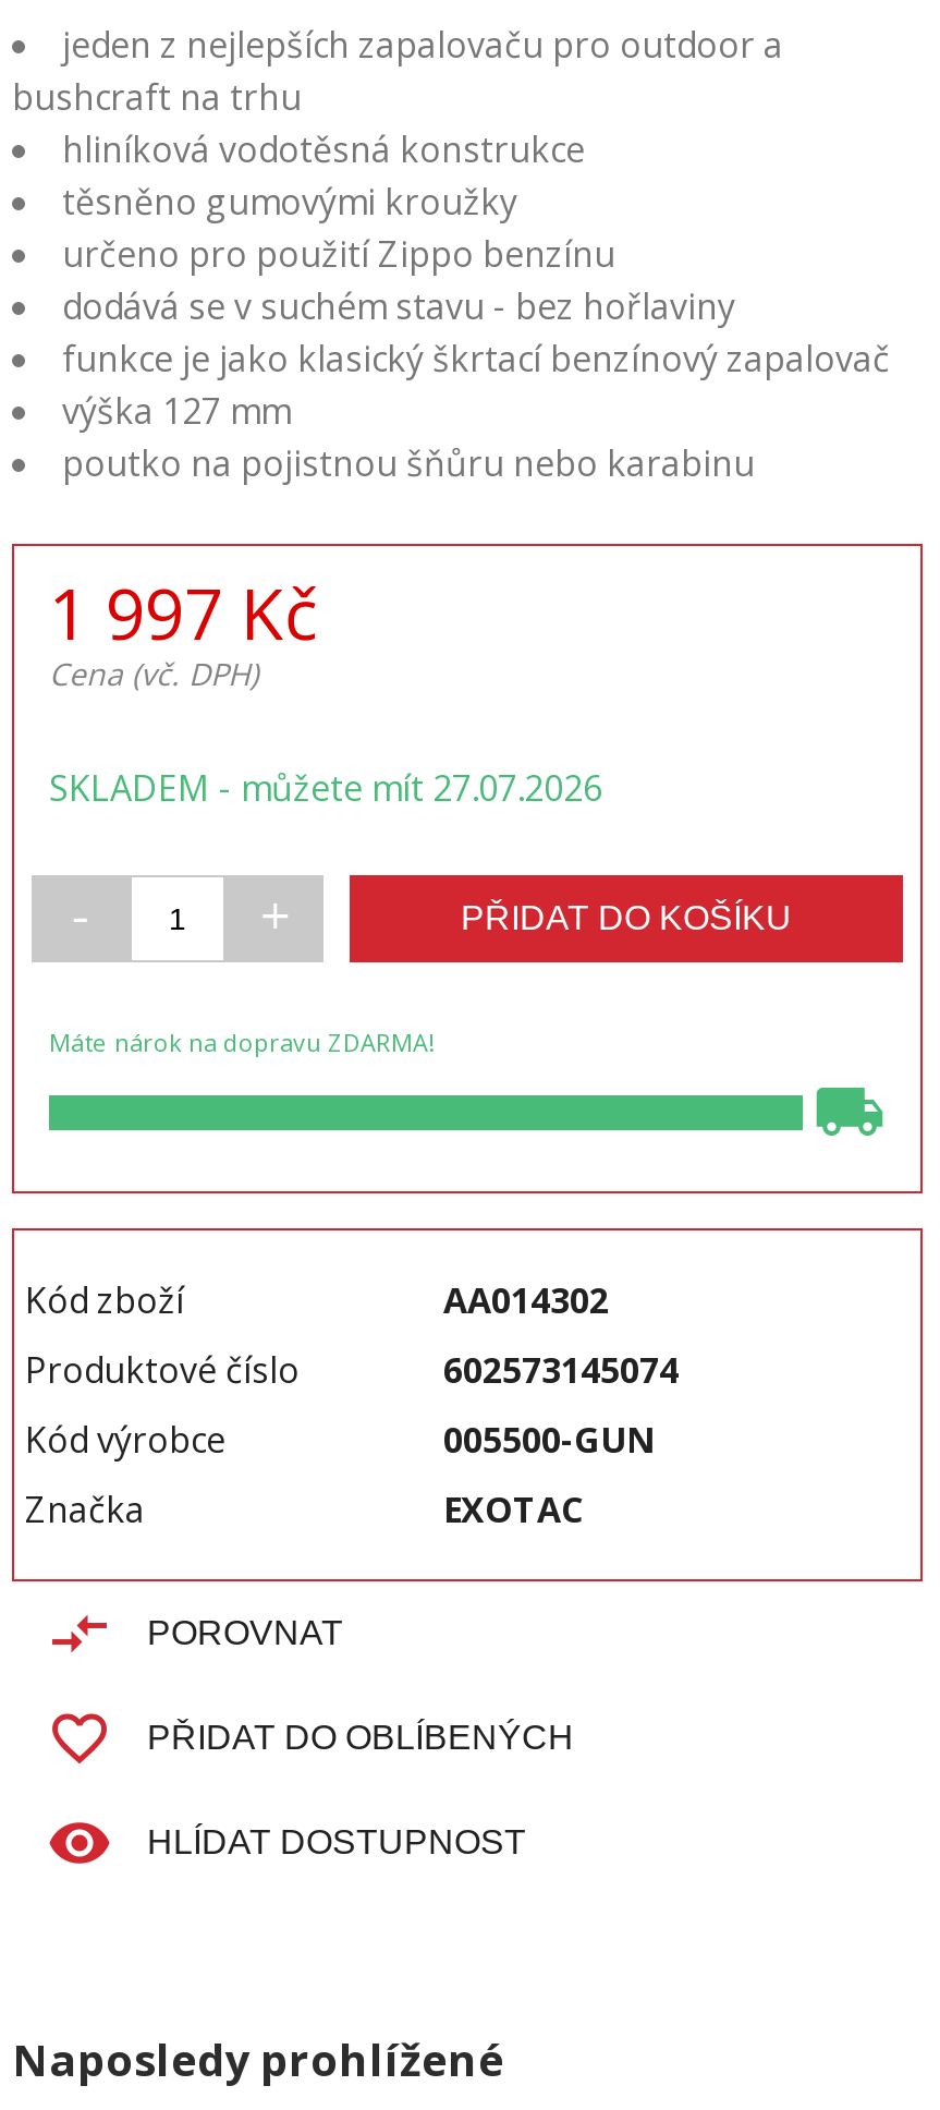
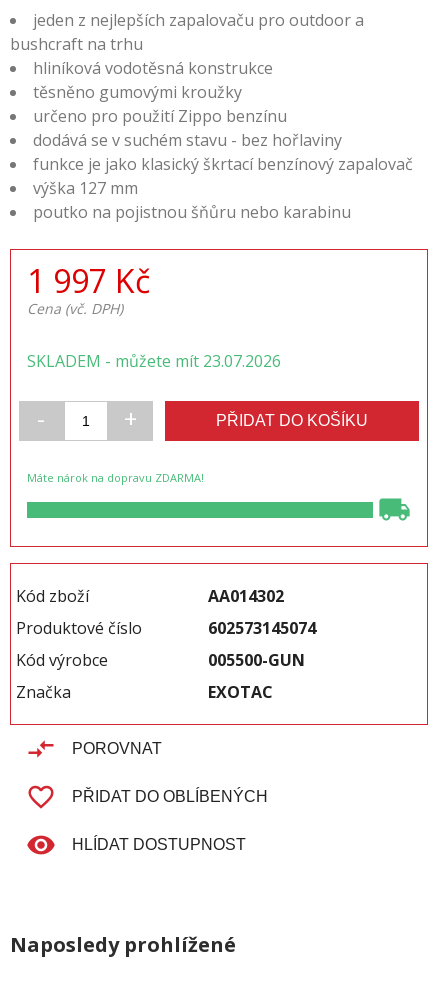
- SKLADEM - můžete mít 27.07.2026
+ SKLADEM - můžete mít 23.07.2026
